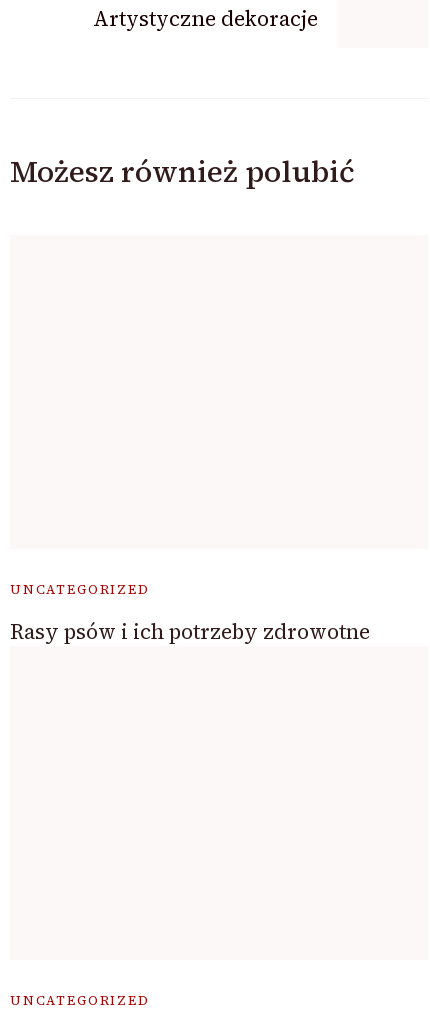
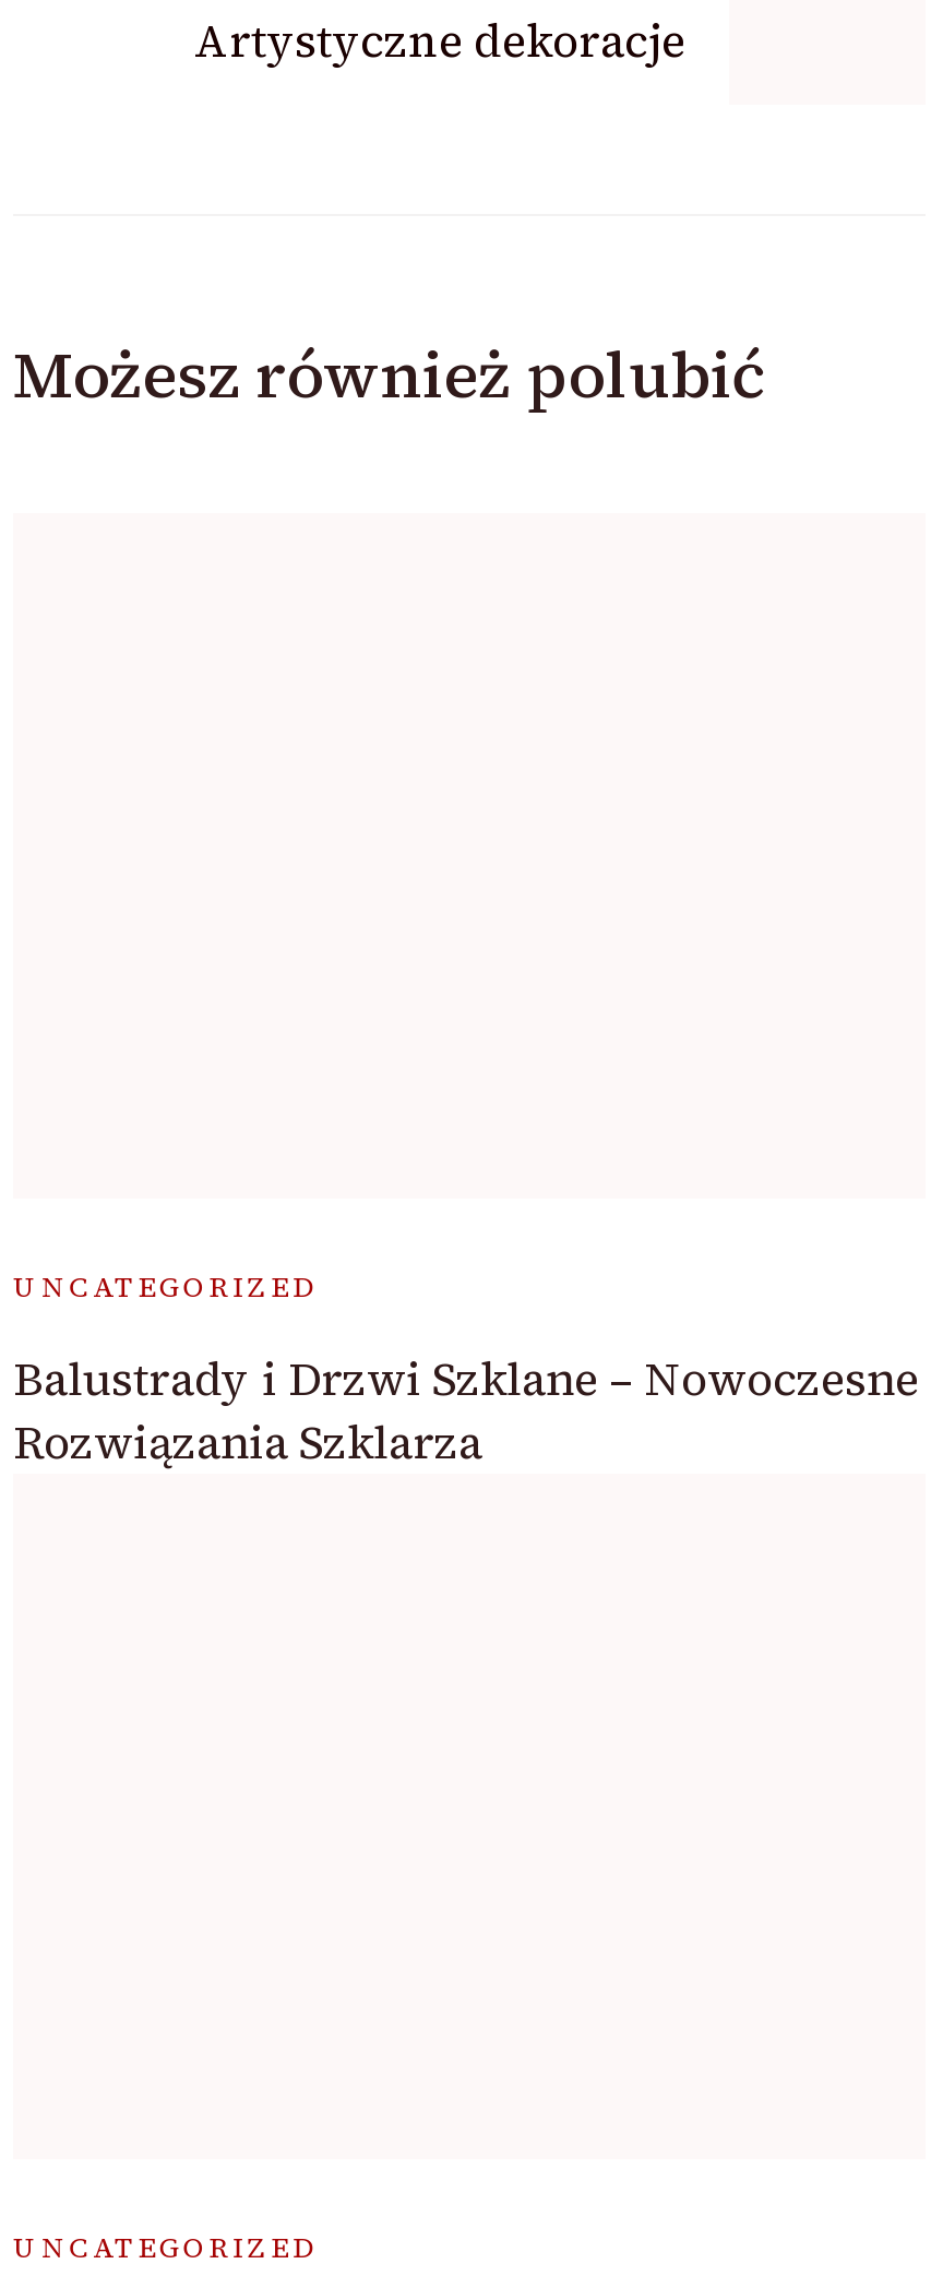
- Rasy psów i ich potrzeby zdrowotne
+ Balustrady i Drzwi Szklane – Nowoczesne
+ Rozwiązania Szklarza
